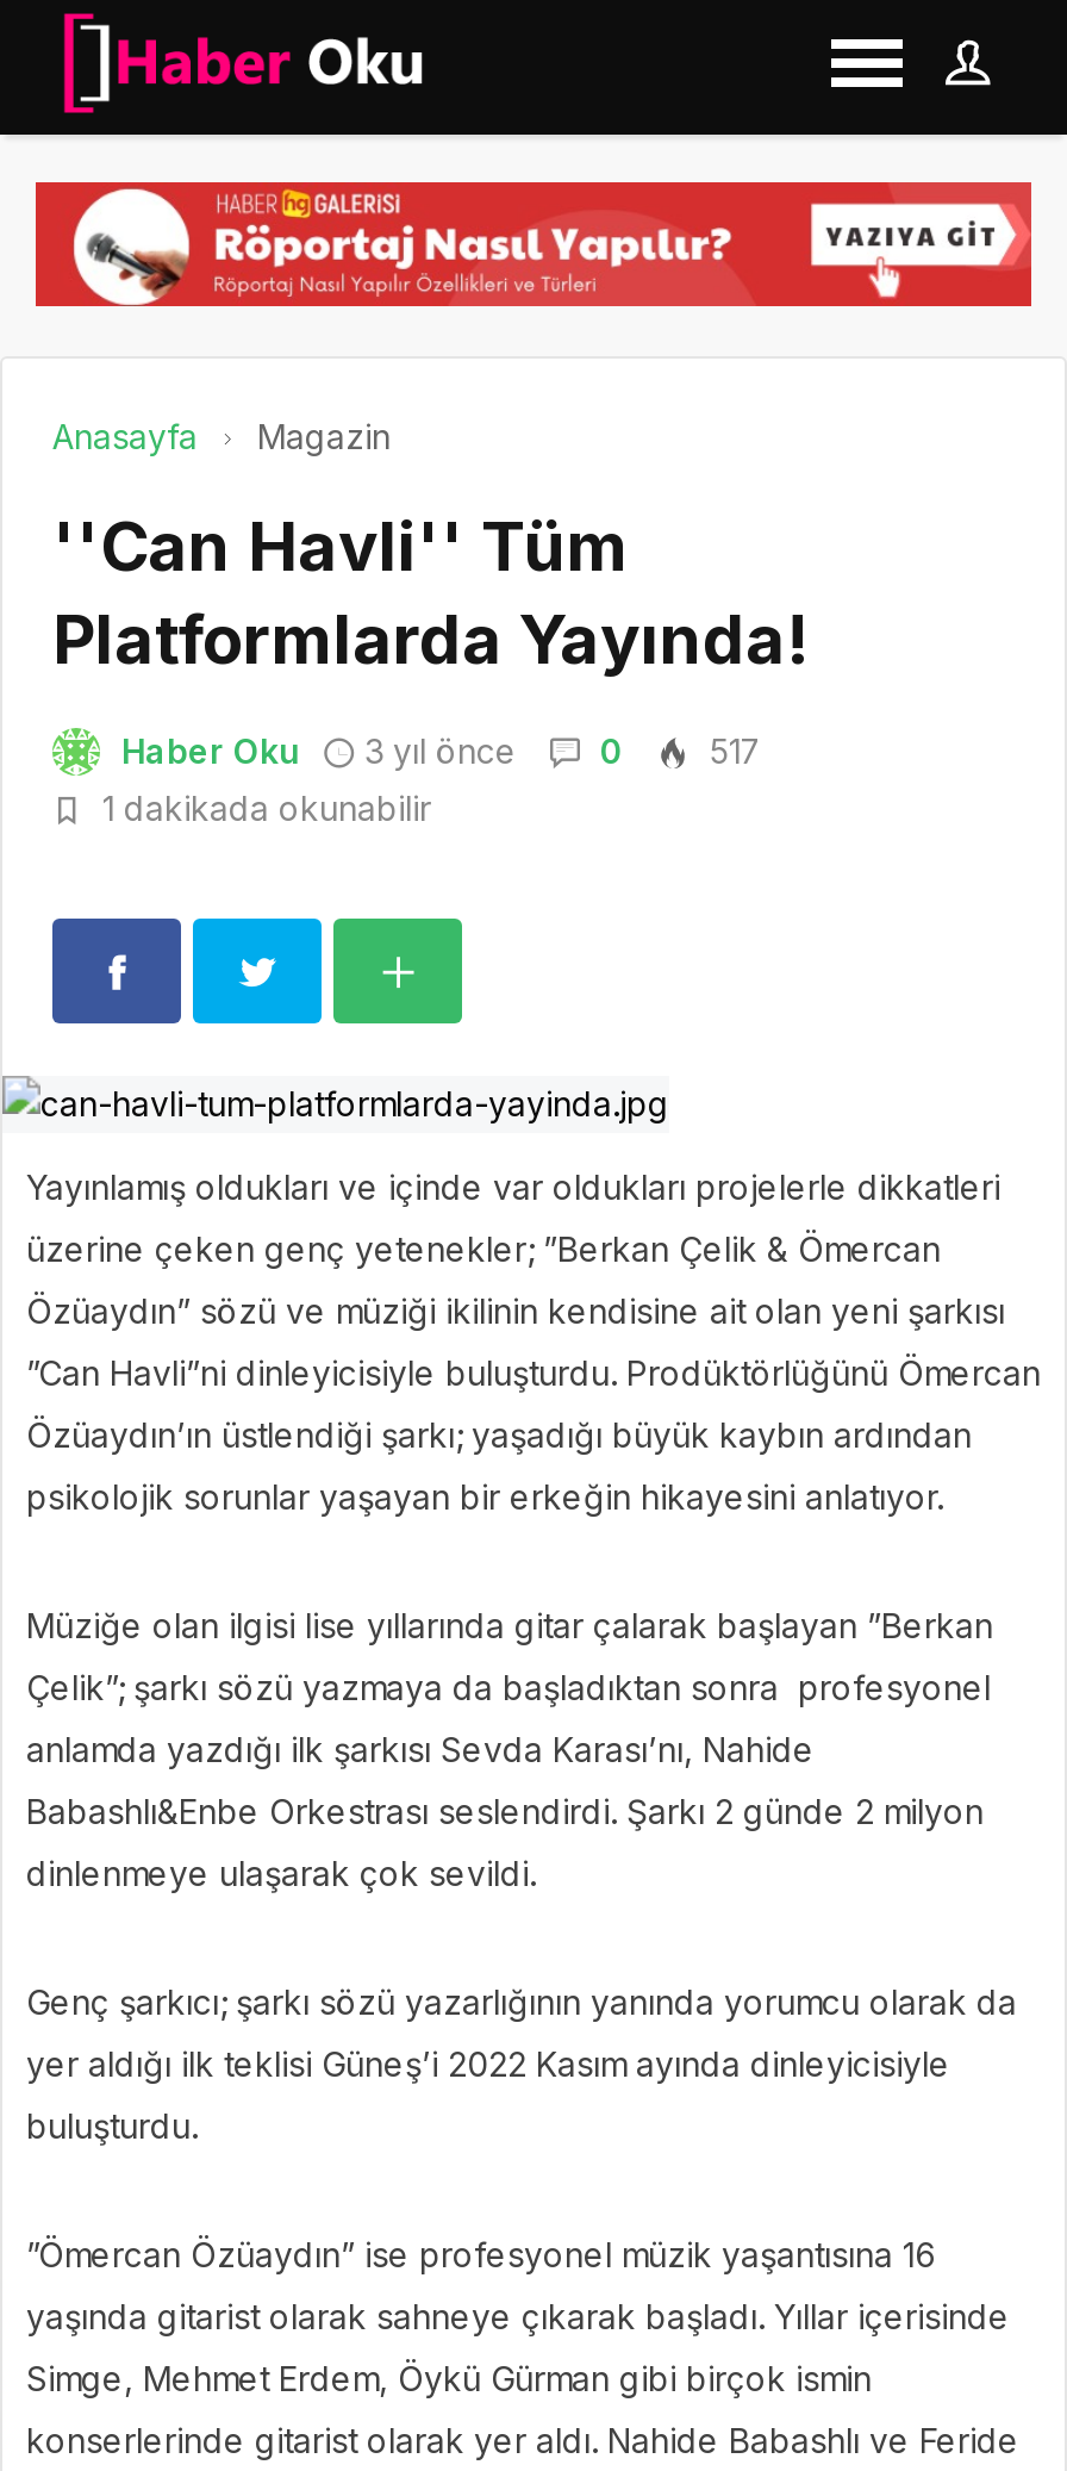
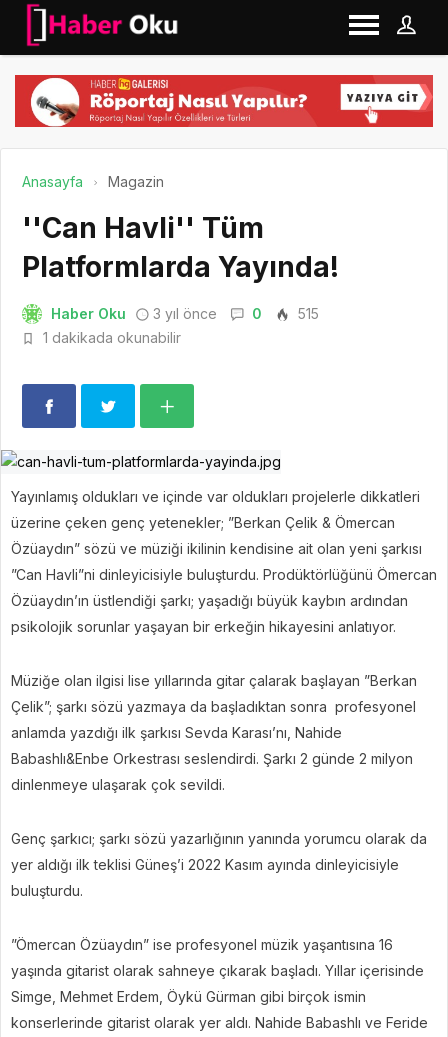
- 0 517
+ 0 515
